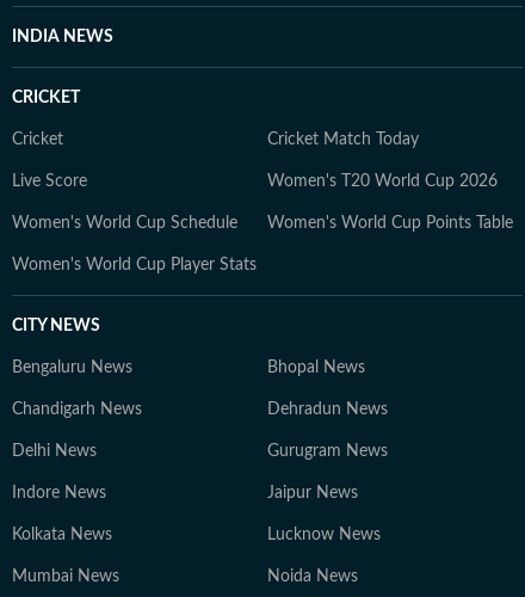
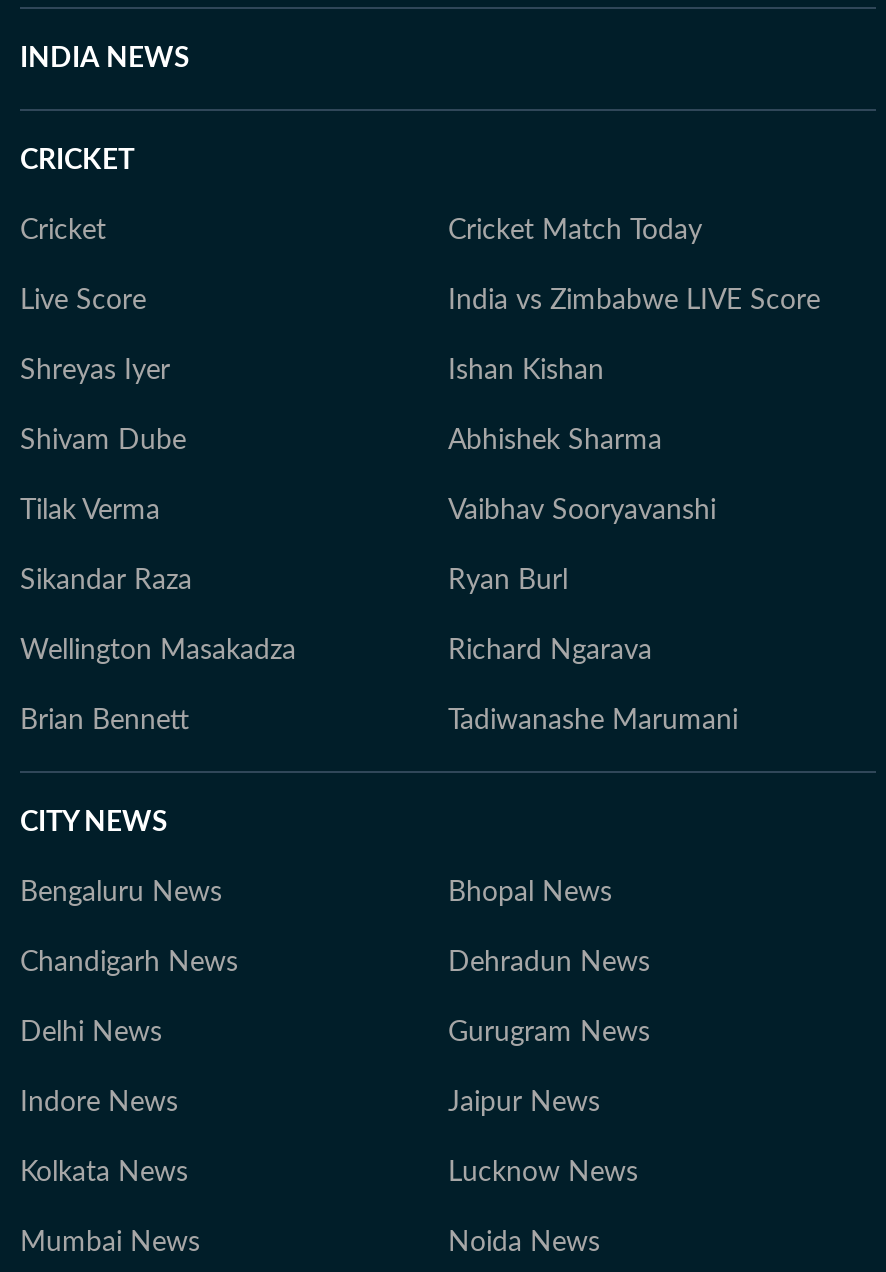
- Women's T20 World Cup 2026
- Women's World Cup Schedule
- Women's World Cup Points Table
- Women's World Cup Player Stats
+ India vs Zimbabwe LIVE Score
+ Shreyas Iyer
+ Ishan Kishan
+ Shivam Dube
+ Abhishek Sharma
+ Tilak Verma
+ Vaibhav Sooryavanshi
+ Sikandar Raza
+ Ryan Burl
+ Wellington Masakadza
+ Richard Ngarava
+ Brian Bennett
+ Tadiwanashe Marumani
